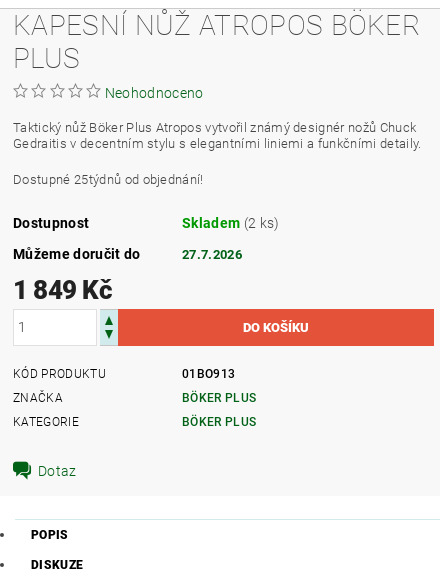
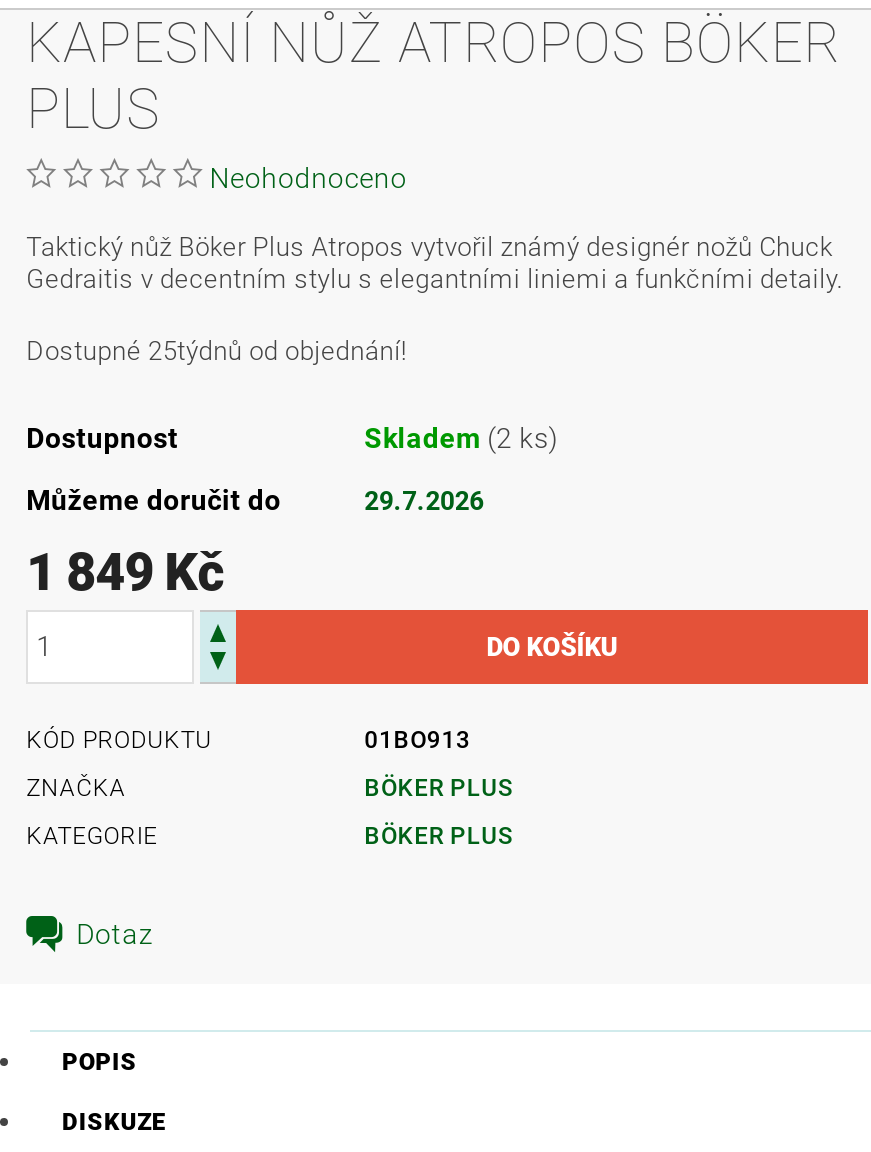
- 27.7.2026
+ 29.7.2026
